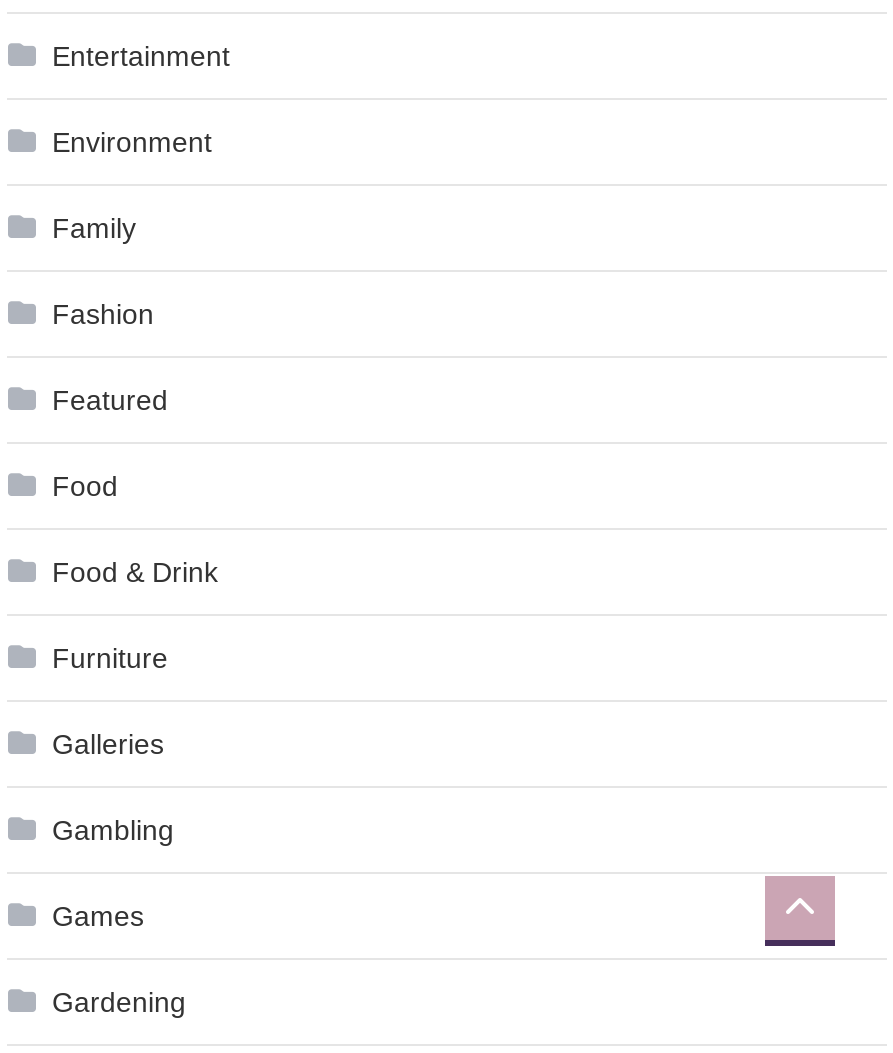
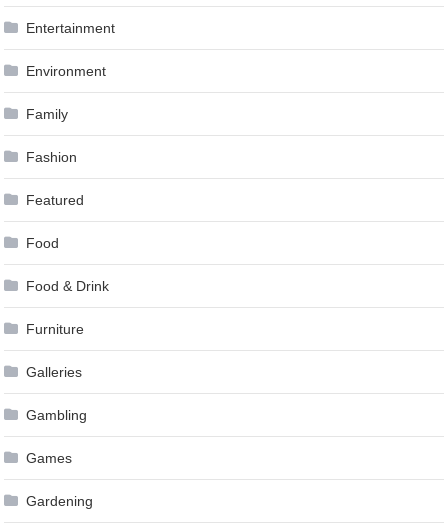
- [image]
